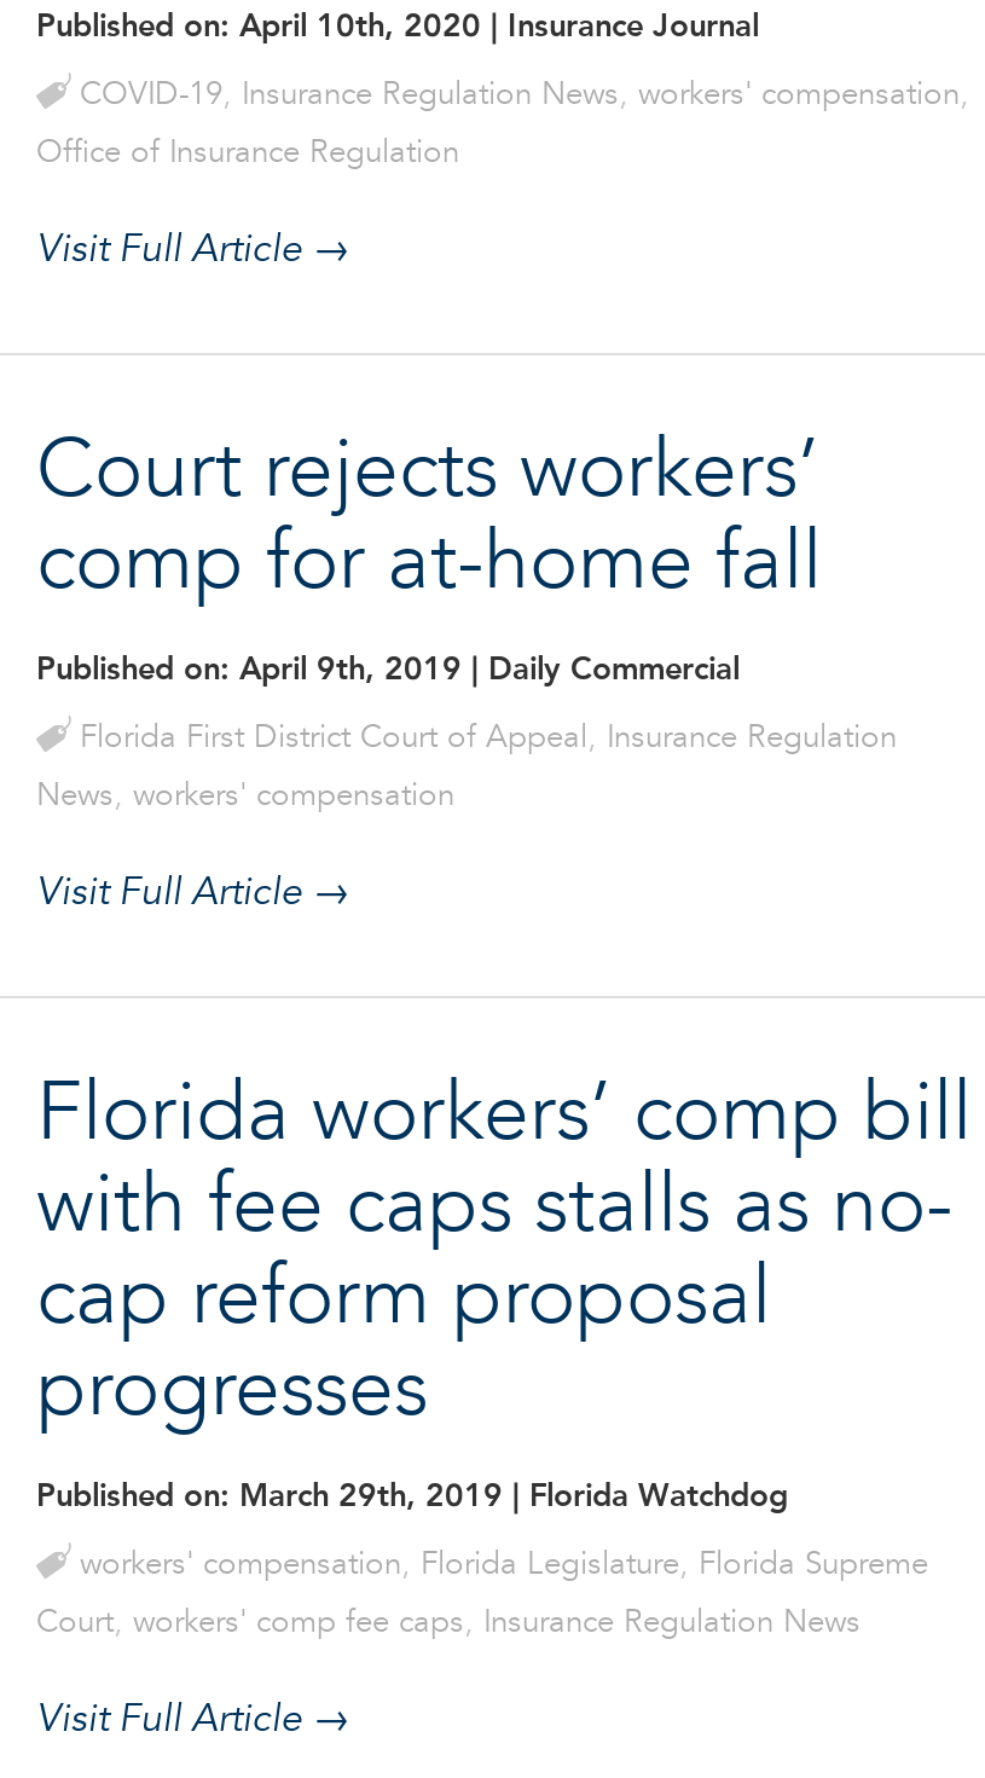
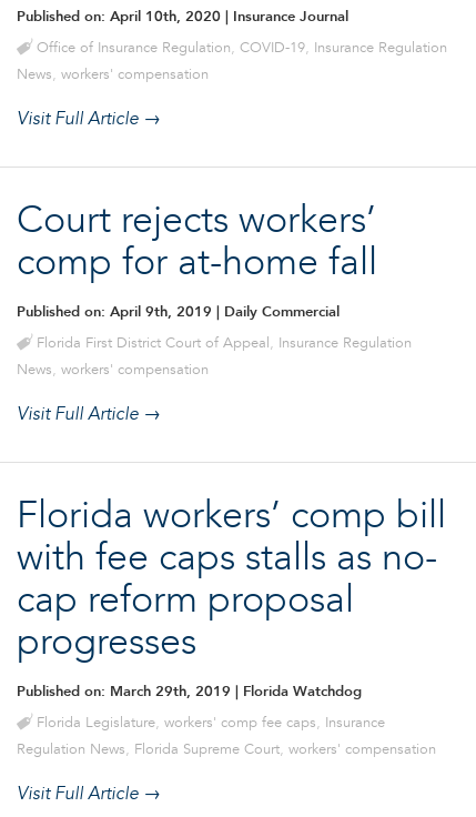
- COVID-19, Insurance Regulation News, workers' compensation,
+ Office of Insurance Regulation, COVID-19, Insurance Regulation

- Office of Insurance Regulation
+ News, workers' compensation

- workers' compensation, Florida Legislature, Florida Supreme
+ Florida Legislature, workers' comp fee caps, Insurance

- Court, workers' comp fee caps, Insurance Regulation News
+ Regulation News, Florida Supreme Court, workers' compensation
